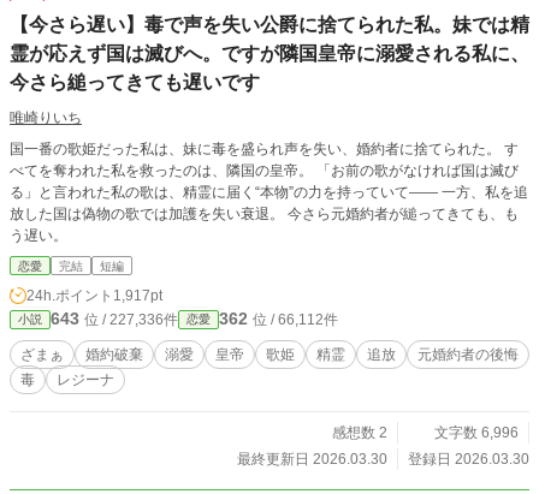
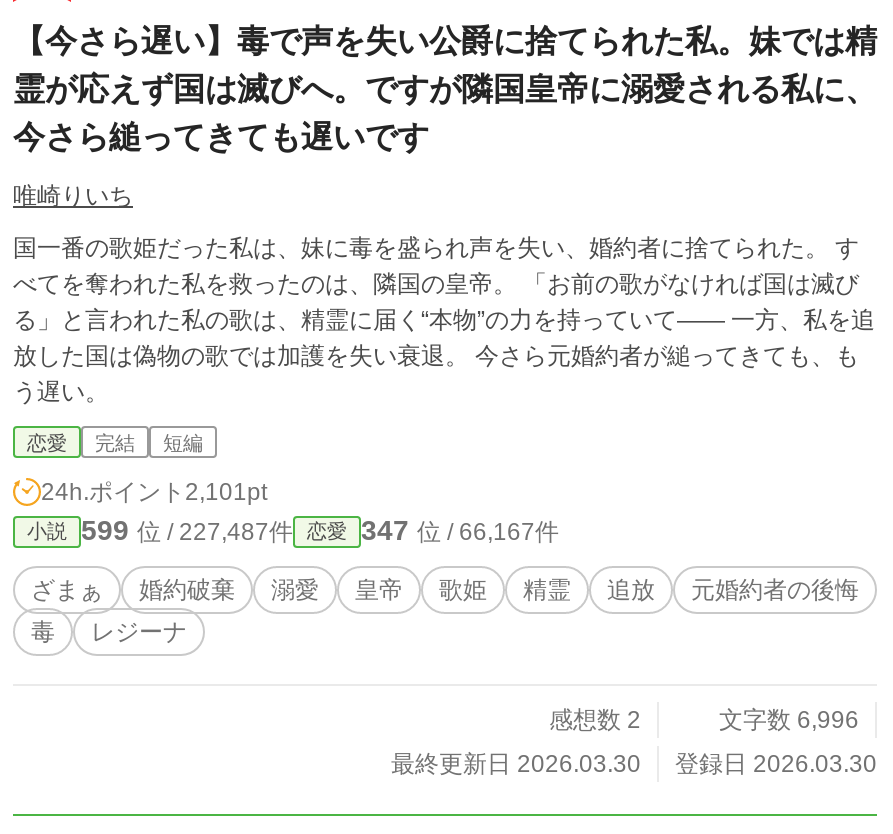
- 24h.ポイント1,917pt
+ 24h.ポイント2,101pt

- 643位 / 227,336件
+ 599位 / 227,487件

- 362位 / 66,112件
+ 347位 / 66,167件
